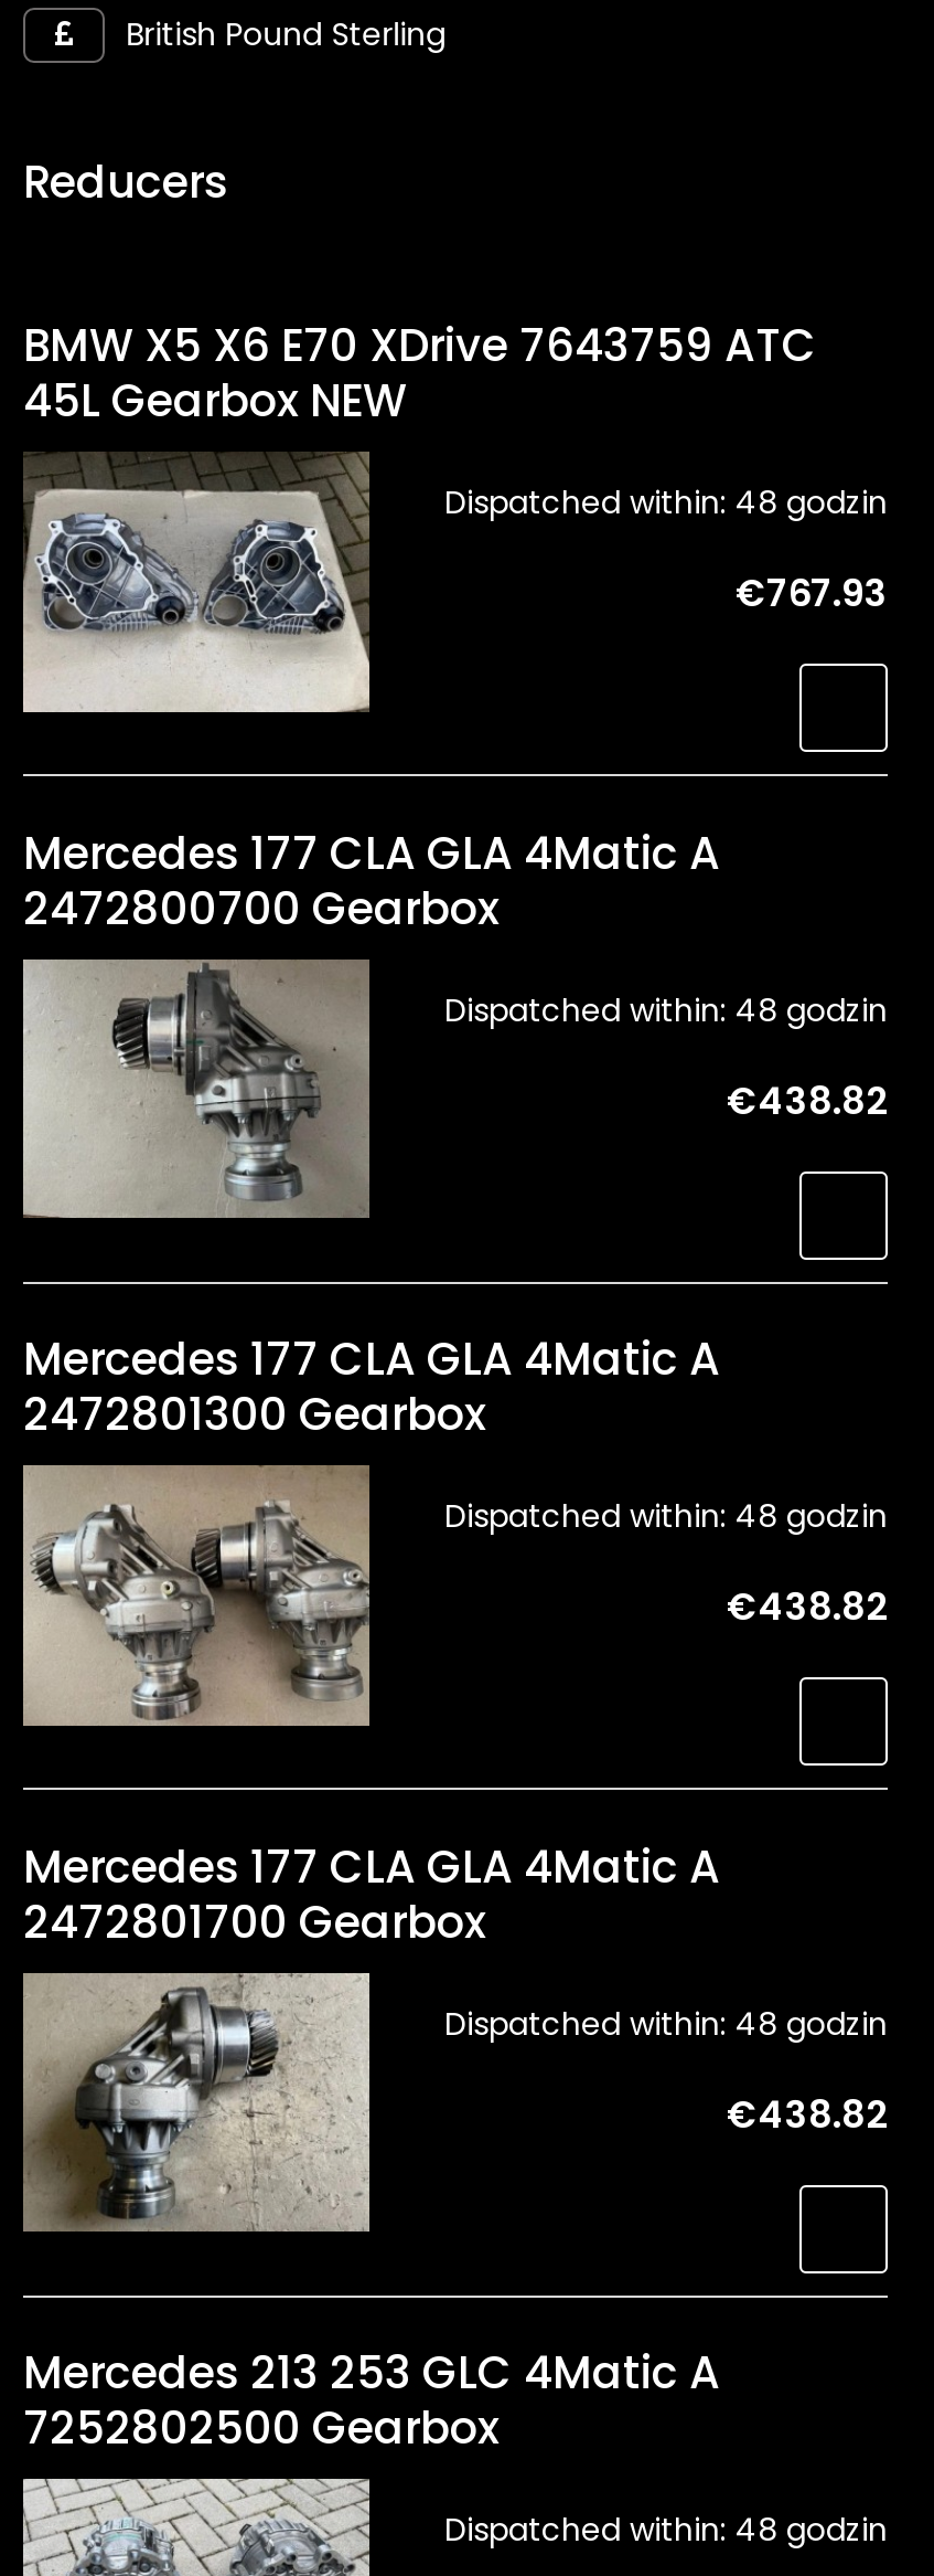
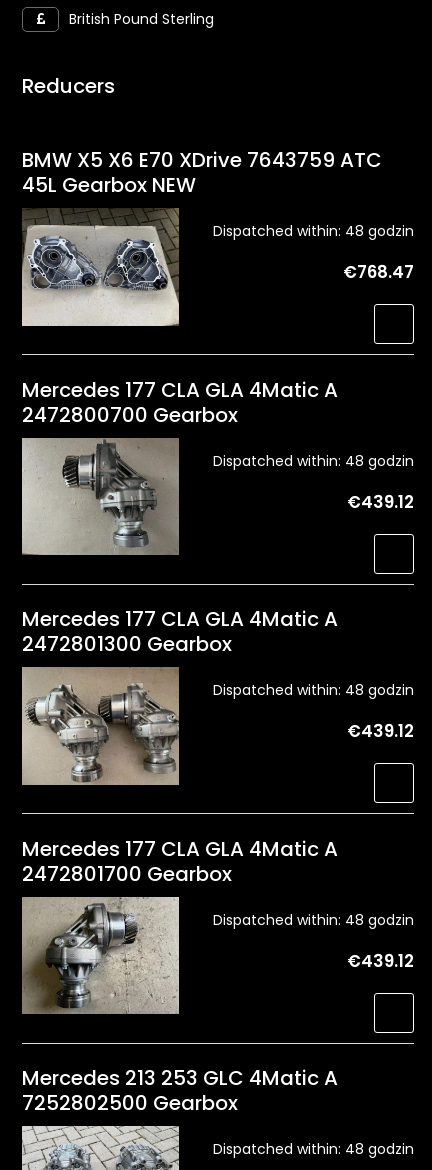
- €767.93
+ €768.47

- €438.82
+ €439.12

- €438.82
+ €439.12

- €438.82
+ €439.12
